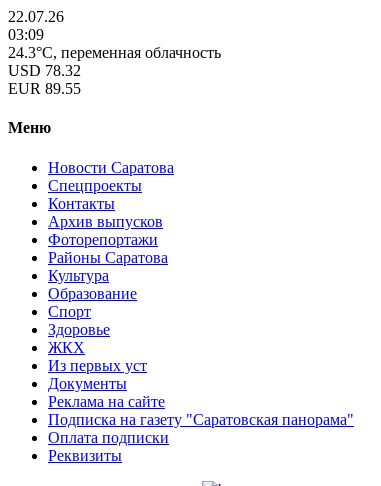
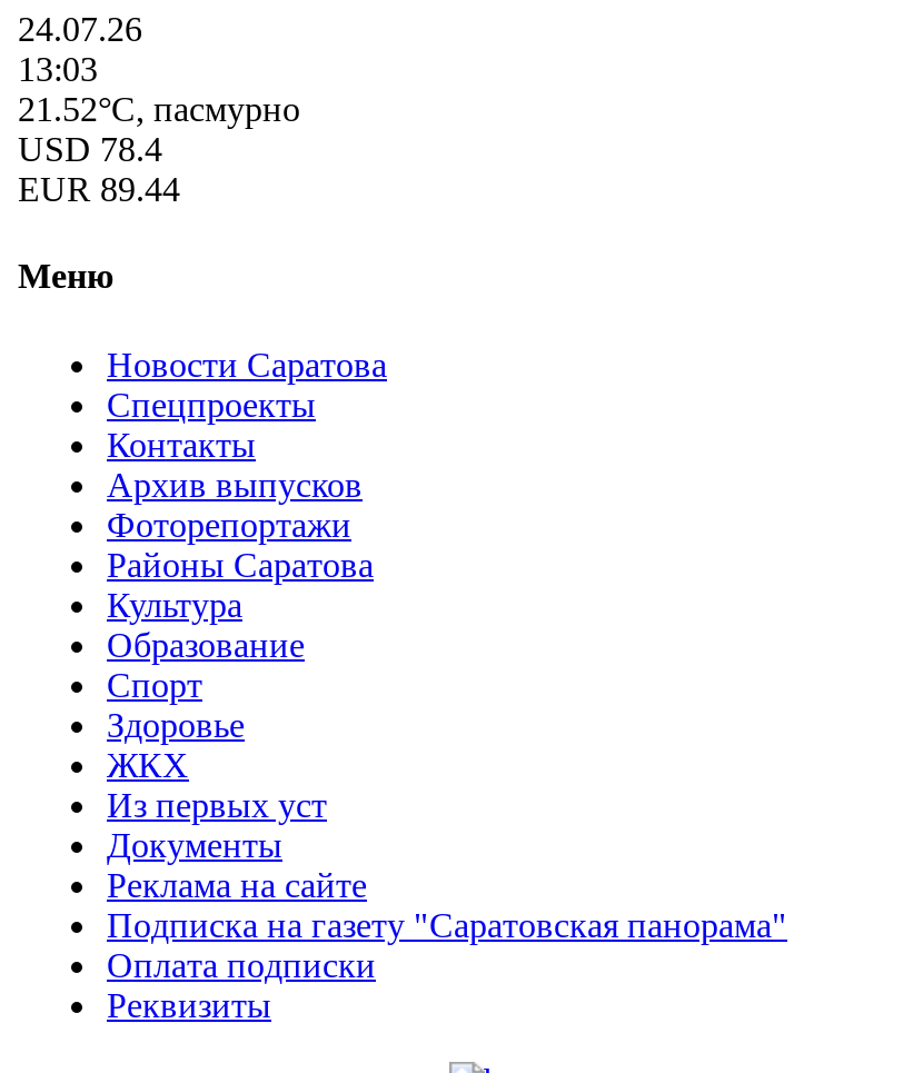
- 22.07.26
- 03:09
- 24.3°C, переменная облачность
- USD 78.32
- EUR 89.55
+ 24.07.26
+ 13:03
+ 21.52°C, пасмурно
+ USD 78.4
+ EUR 89.44
